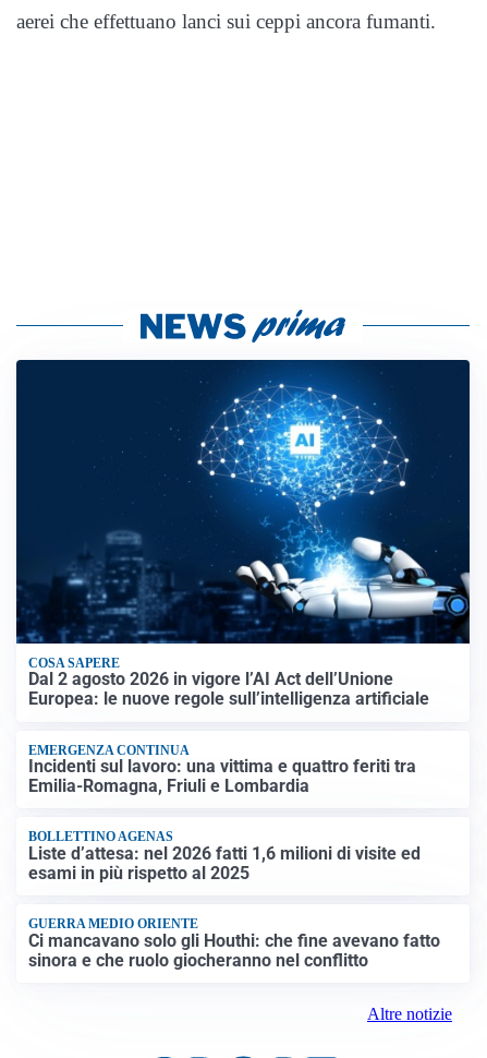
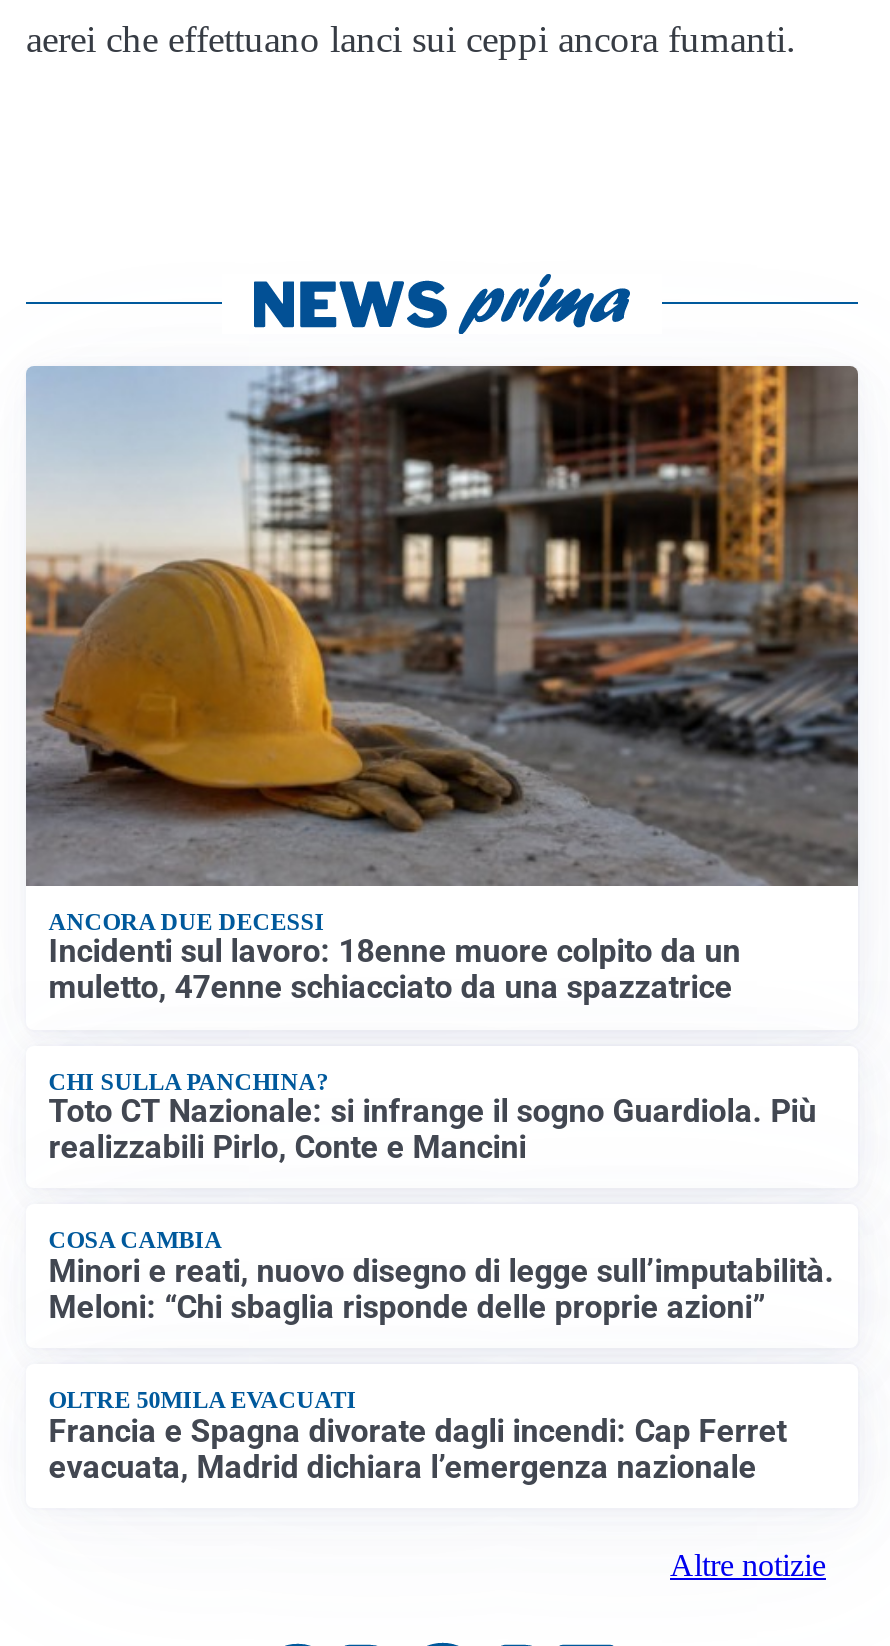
- [image]
- COSA SAPERE
- Dal 2 agosto 2026 in vigore l’AI Act dell’Unione
- Europea: le nuove regole sull’intelligenza artificiale
+ [image]
+ ANCORA DUE DECESSI
+ Incidenti sul lavoro: 18enne muore colpito da un
+ muletto, 47enne schiacciato da una spazzatrice

- EMERGENZA CONTINUA
- Incidenti sul lavoro: una vittima e quattro feriti tra
- Emilia-Romagna, Friuli e Lombardia
+ CHI SULLA PANCHINA?
+ Toto CT Nazionale: si infrange il sogno Guardiola. Più
+ realizzabili Pirlo, Conte e Mancini

- BOLLETTINO AGENAS
- Liste d’attesa: nel 2026 fatti 1,6 milioni di visite ed
- esami in più rispetto al 2025
+ COSA CAMBIA
+ Minori e reati, nuovo disegno di legge sull’imputabilità.
+ Meloni: “Chi sbaglia risponde delle proprie azioni”

- GUERRA MEDIO ORIENTE
- Ci mancavano solo gli Houthi: che fine avevano fatto
- sinora e che ruolo giocheranno nel conflitto
+ OLTRE 50MILA EVACUATI
+ Francia e Spagna divorate dagli incendi: Cap Ferret
+ evacuata, Madrid dichiara l’emergenza nazionale
